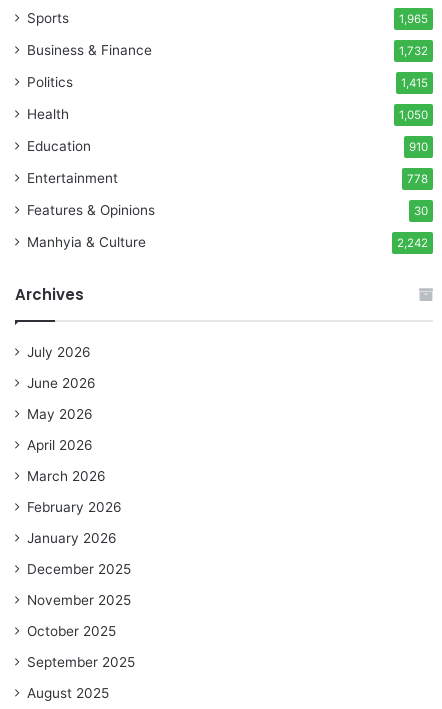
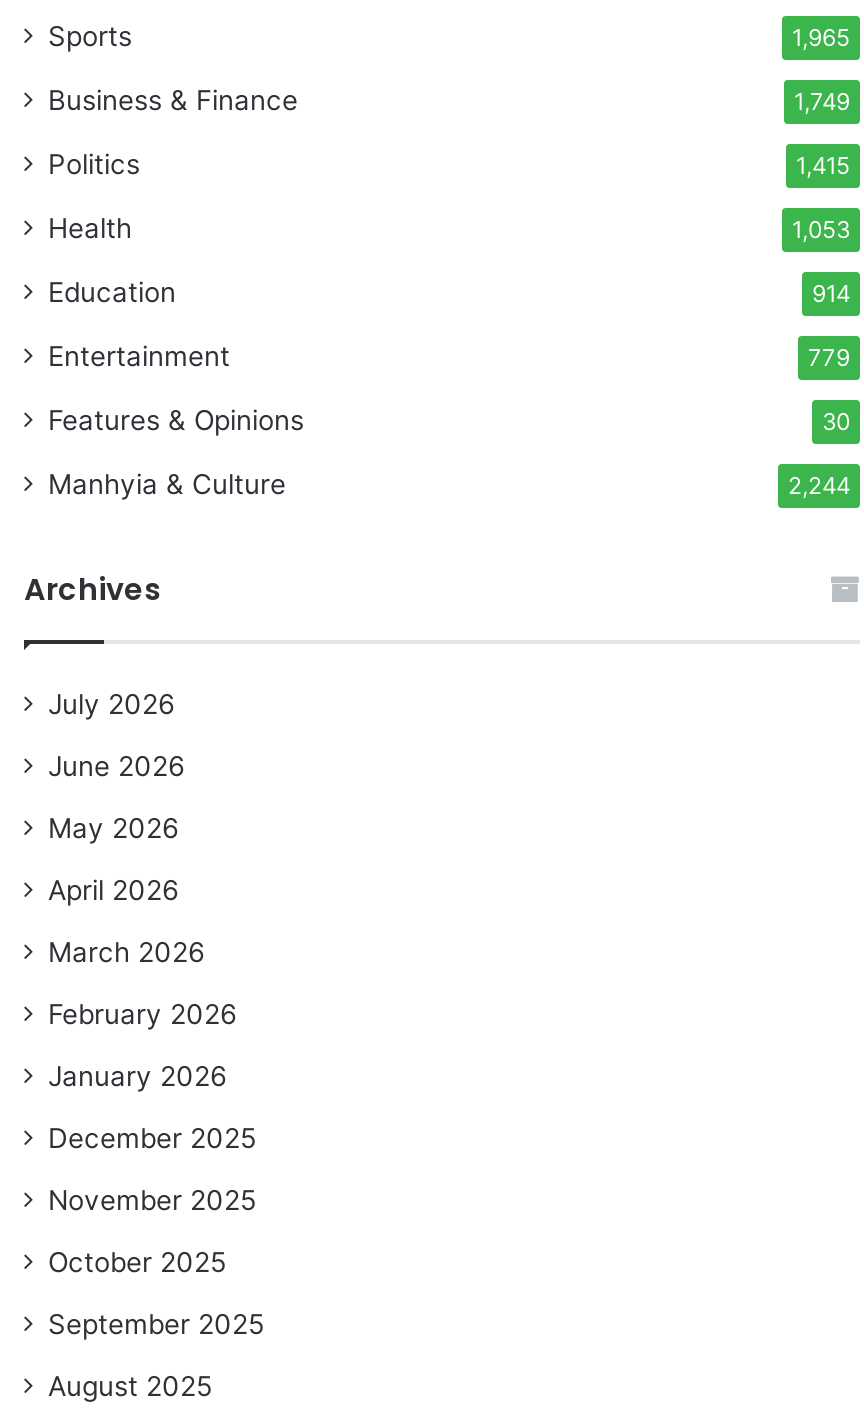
- 1,732
+ 1,749

- 1,050
+ 1,053

- 910
+ 914

- 778
+ 779

- 2,242
+ 2,244
